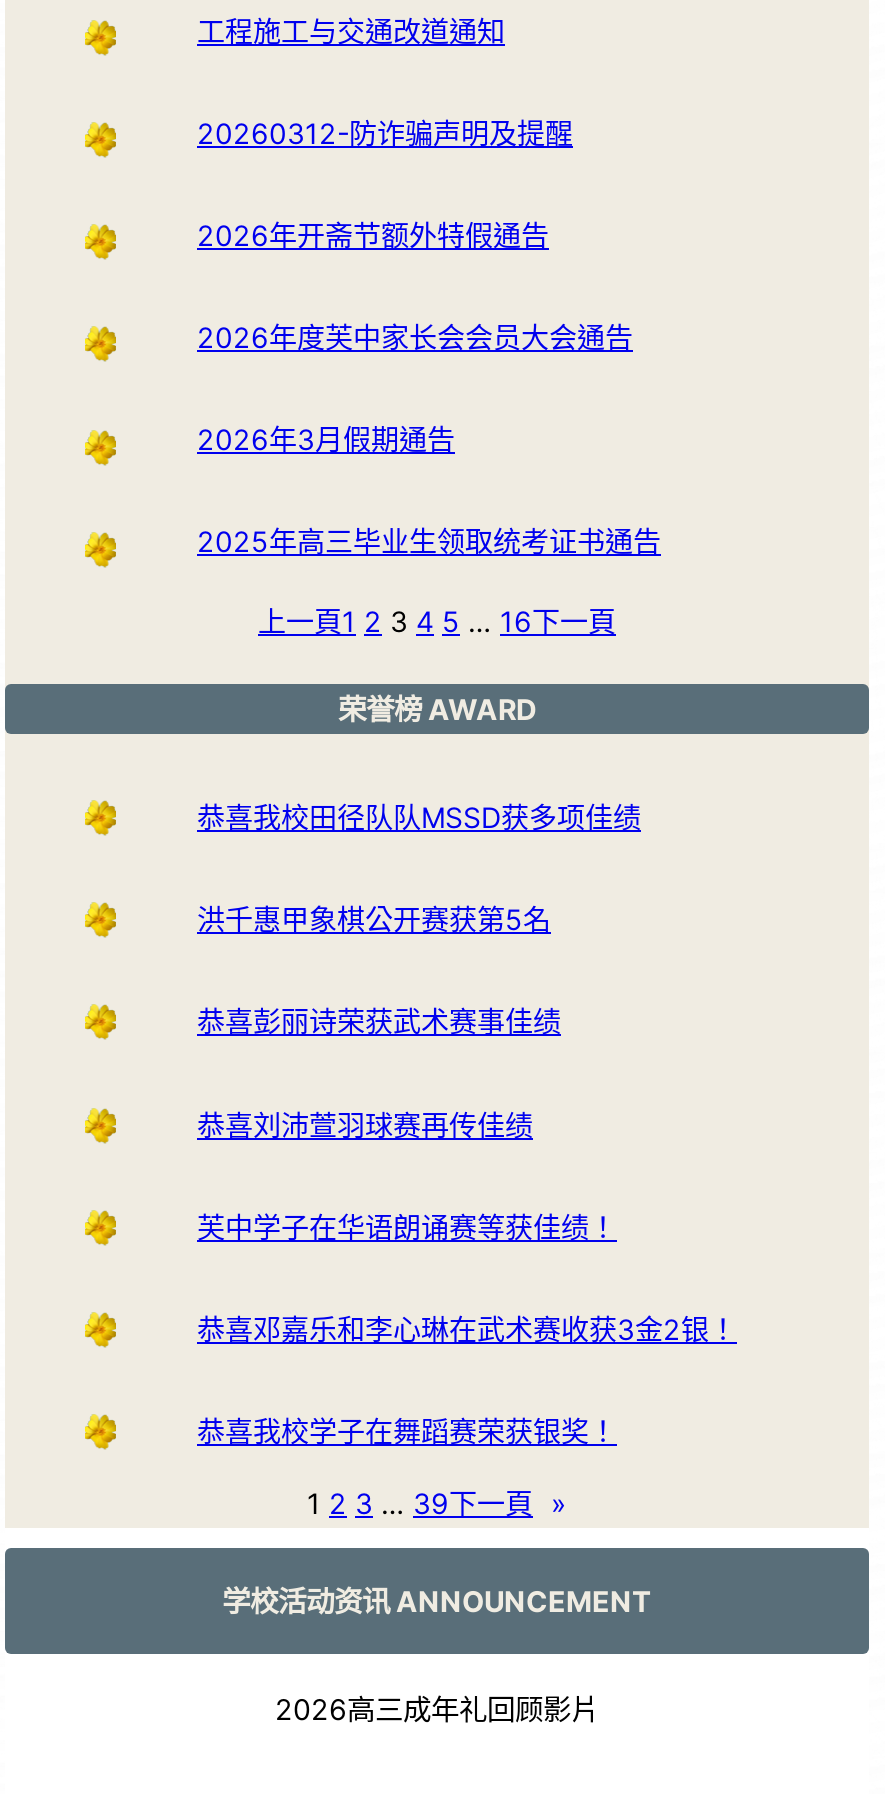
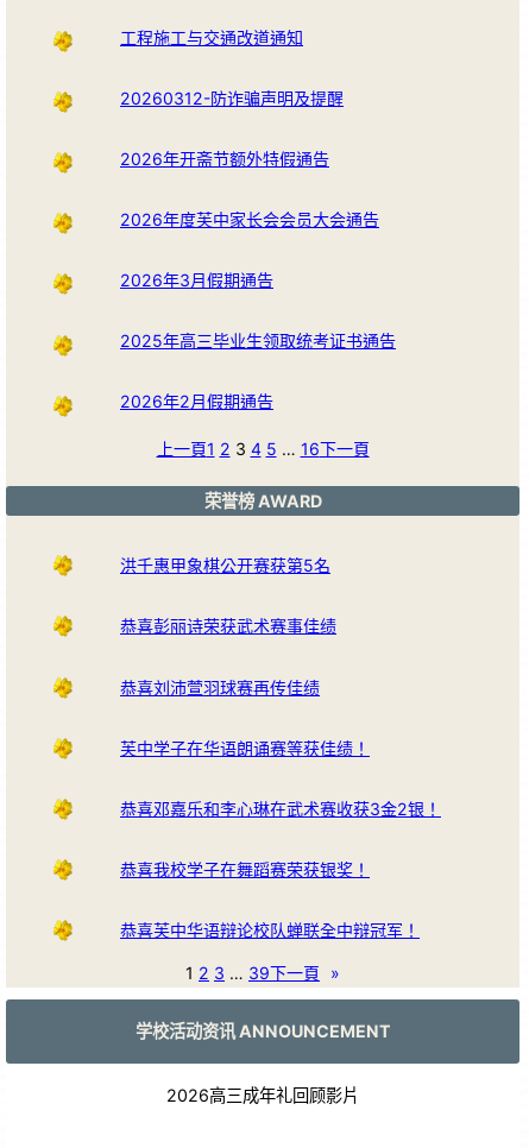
+ 2026年2月假期通告

- 恭喜我校田径队队MSSD获多项佳绩

+ 恭喜芙中华语辩论校队蝉联全中辩冠军！
